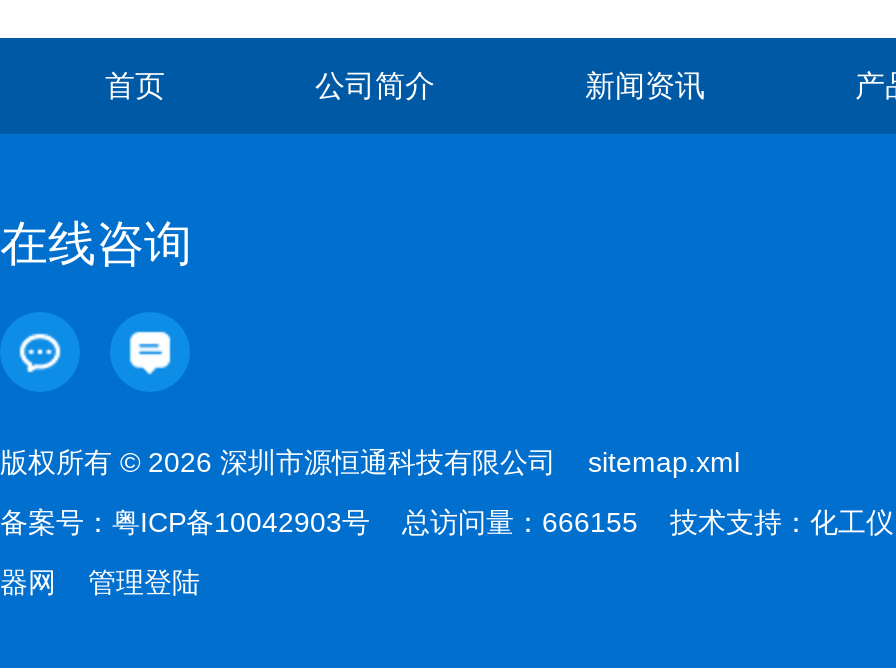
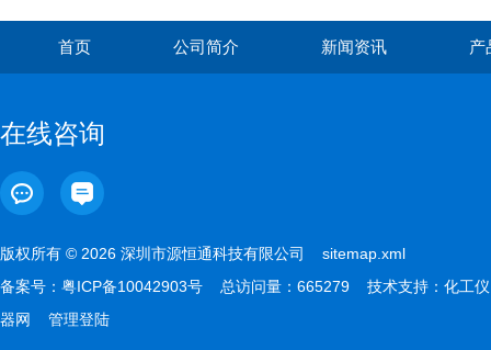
- 备案号：粤ICP备10042903号总访问量：666155 技术支持：化工仪
+ 备案号：粤ICP备10042903号总访问量：665279 技术支持：化工仪
